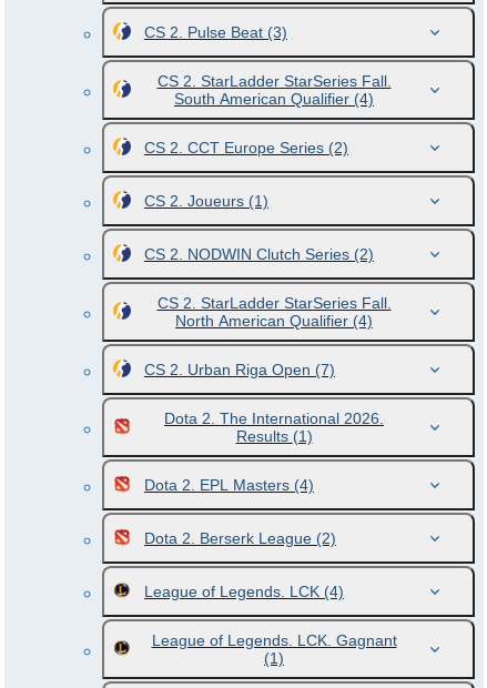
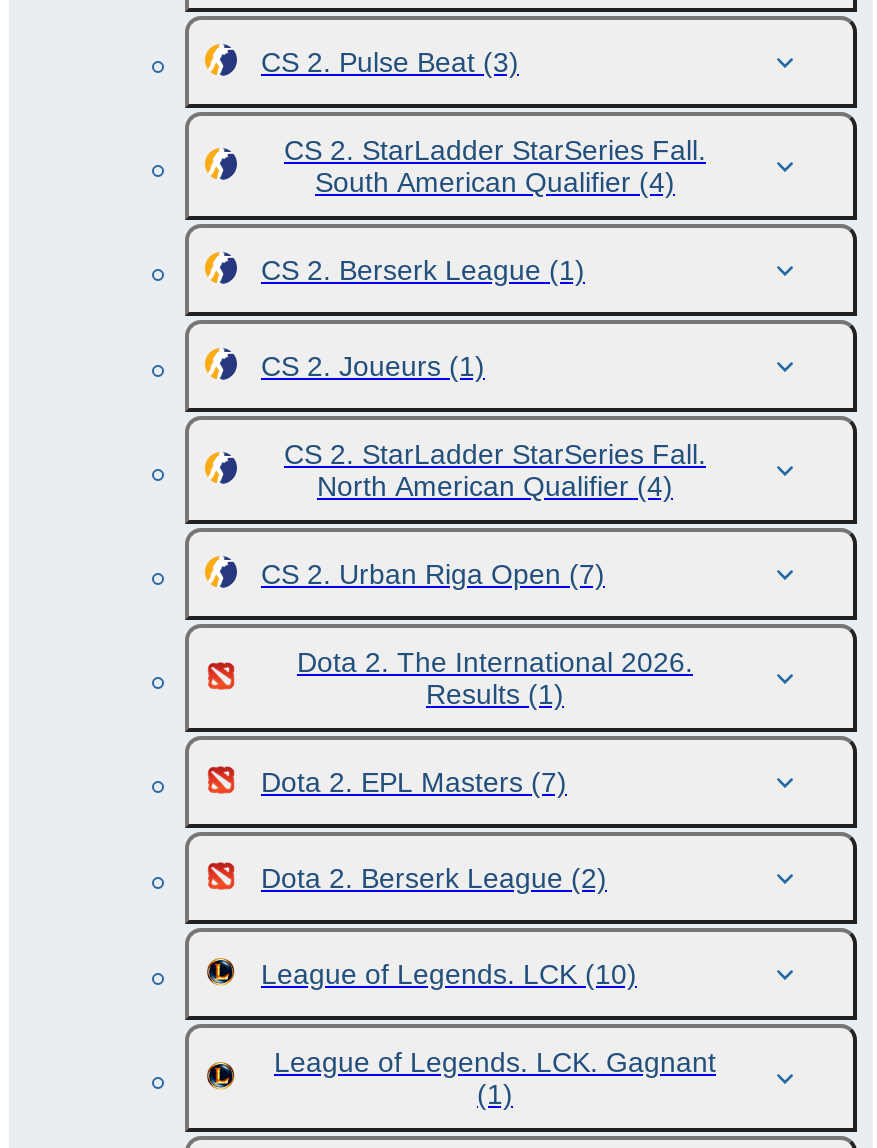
- CS 2. CCT Europe Series (2)
+ CS 2. Berserk League (1)

- CS 2. NODWIN Clutch Series (2)

- Dota 2. EPL Masters (4)
+ Dota 2. EPL Masters (7)

- League of Legends. LCK (4)
+ League of Legends. LCK (10)
